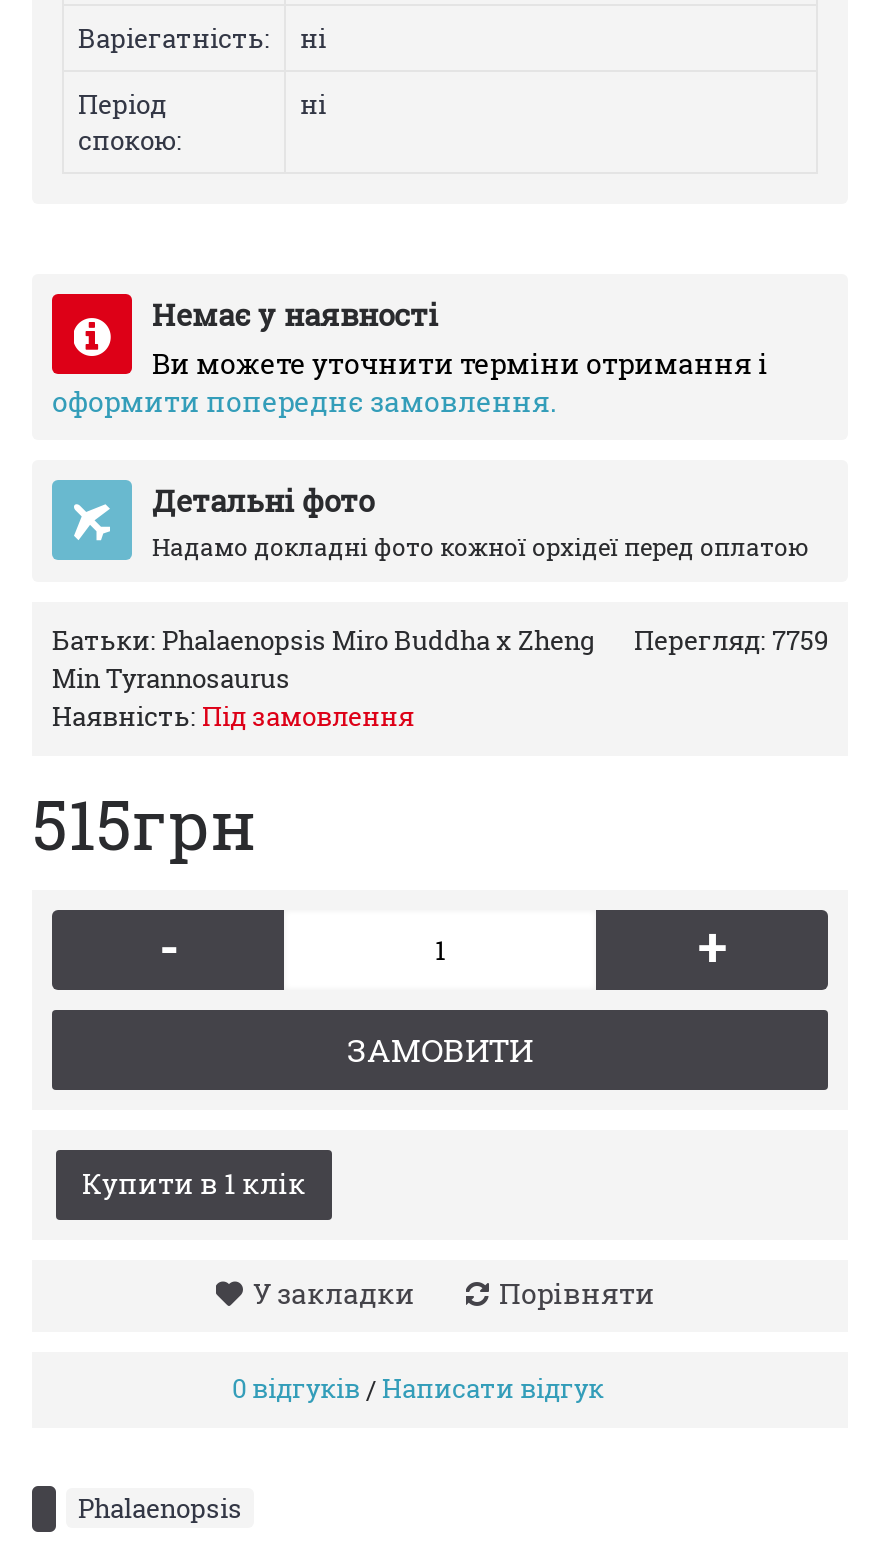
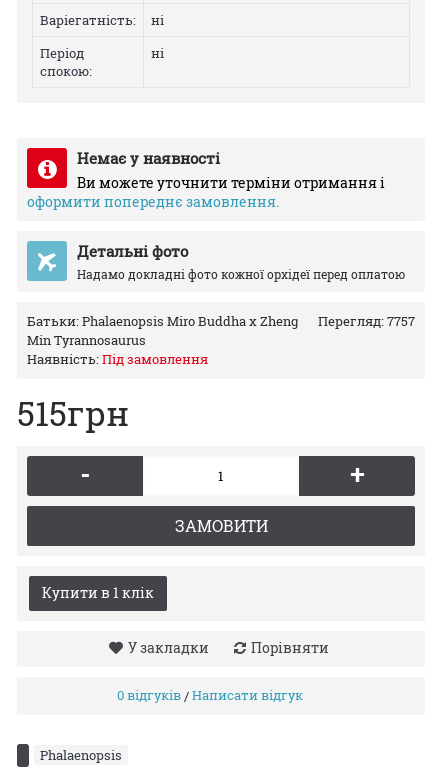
- Батьки: Phalaenopsis Miro Buddha x Zheng Перегляд: 7759
+ Батьки: Phalaenopsis Miro Buddha x Zheng Перегляд: 7757
